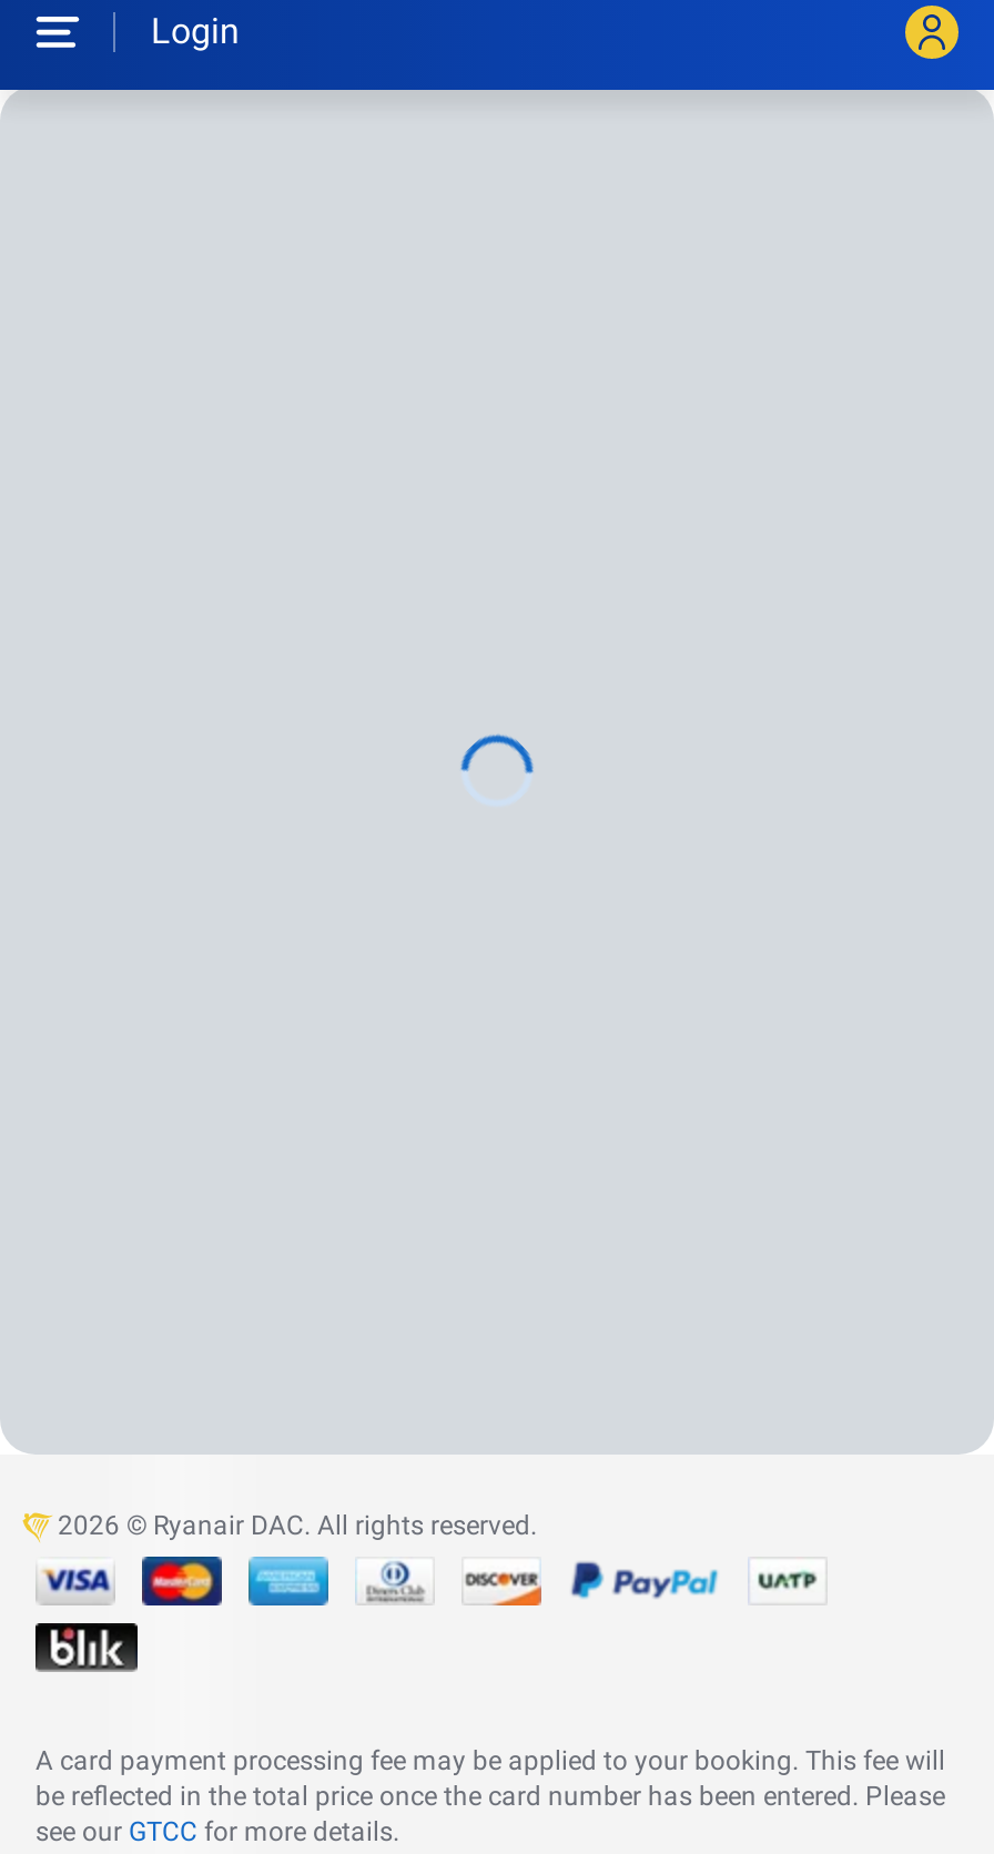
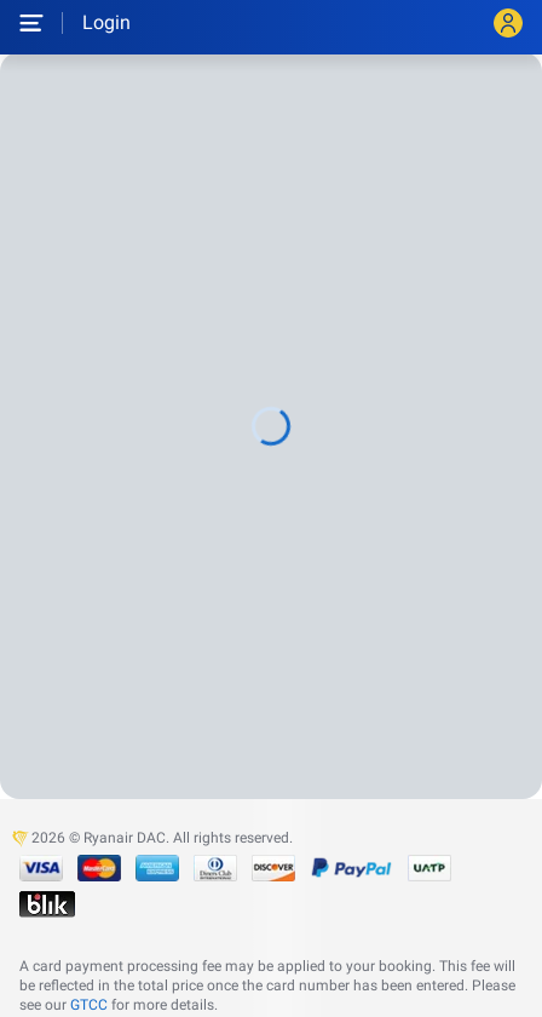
- [image]
+ [image]
